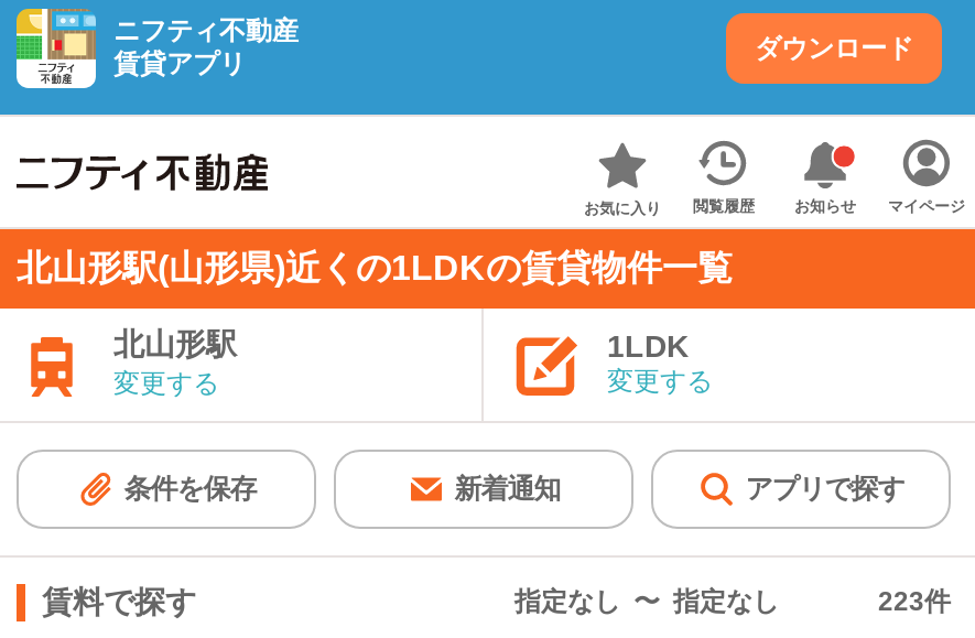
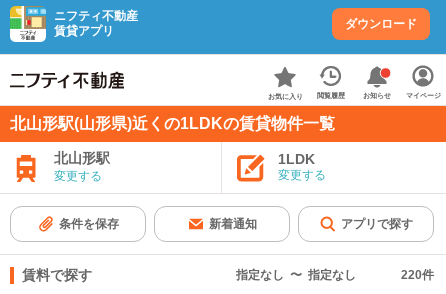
- 223件
+ 220件
